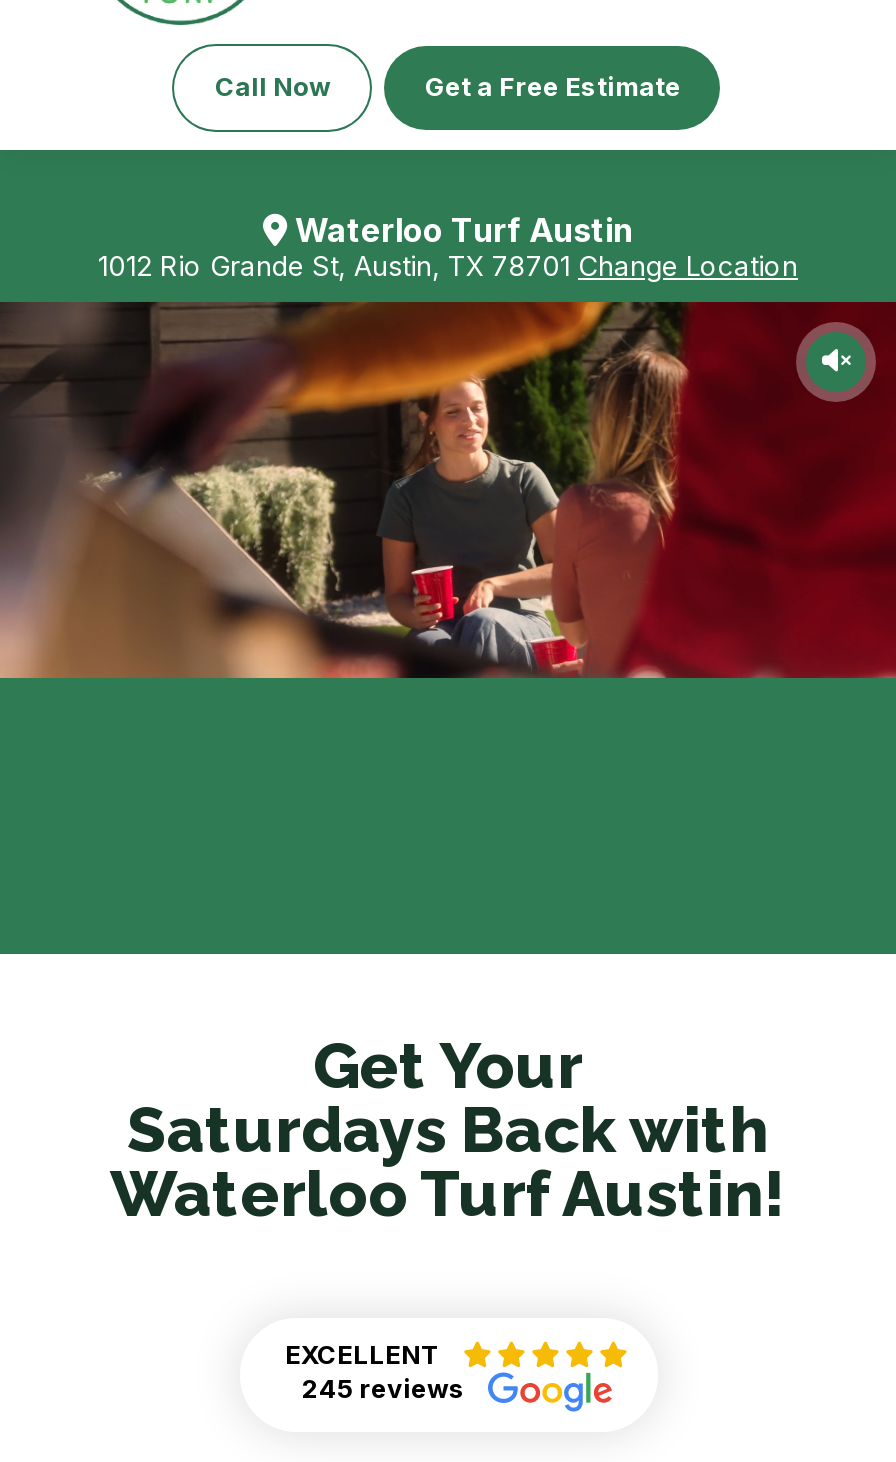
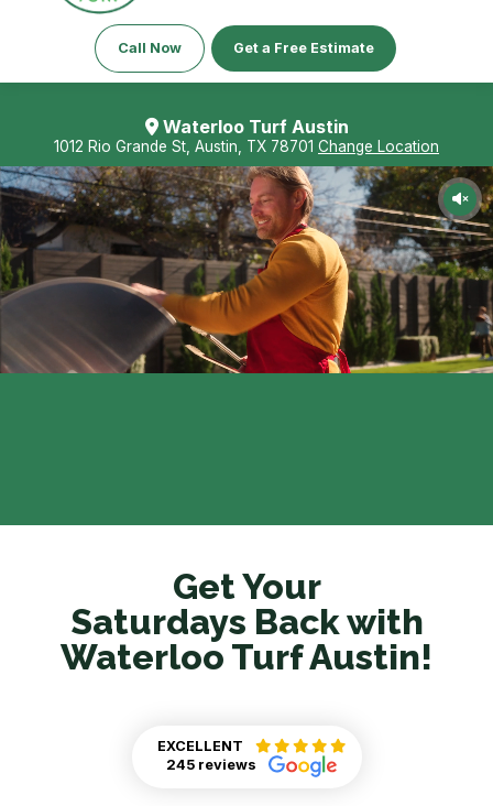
- [image]
+ [image]
